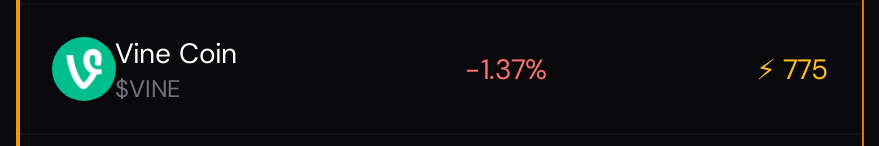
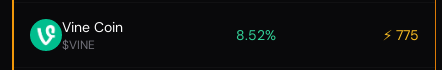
- -1.37%
+ 8.52%
